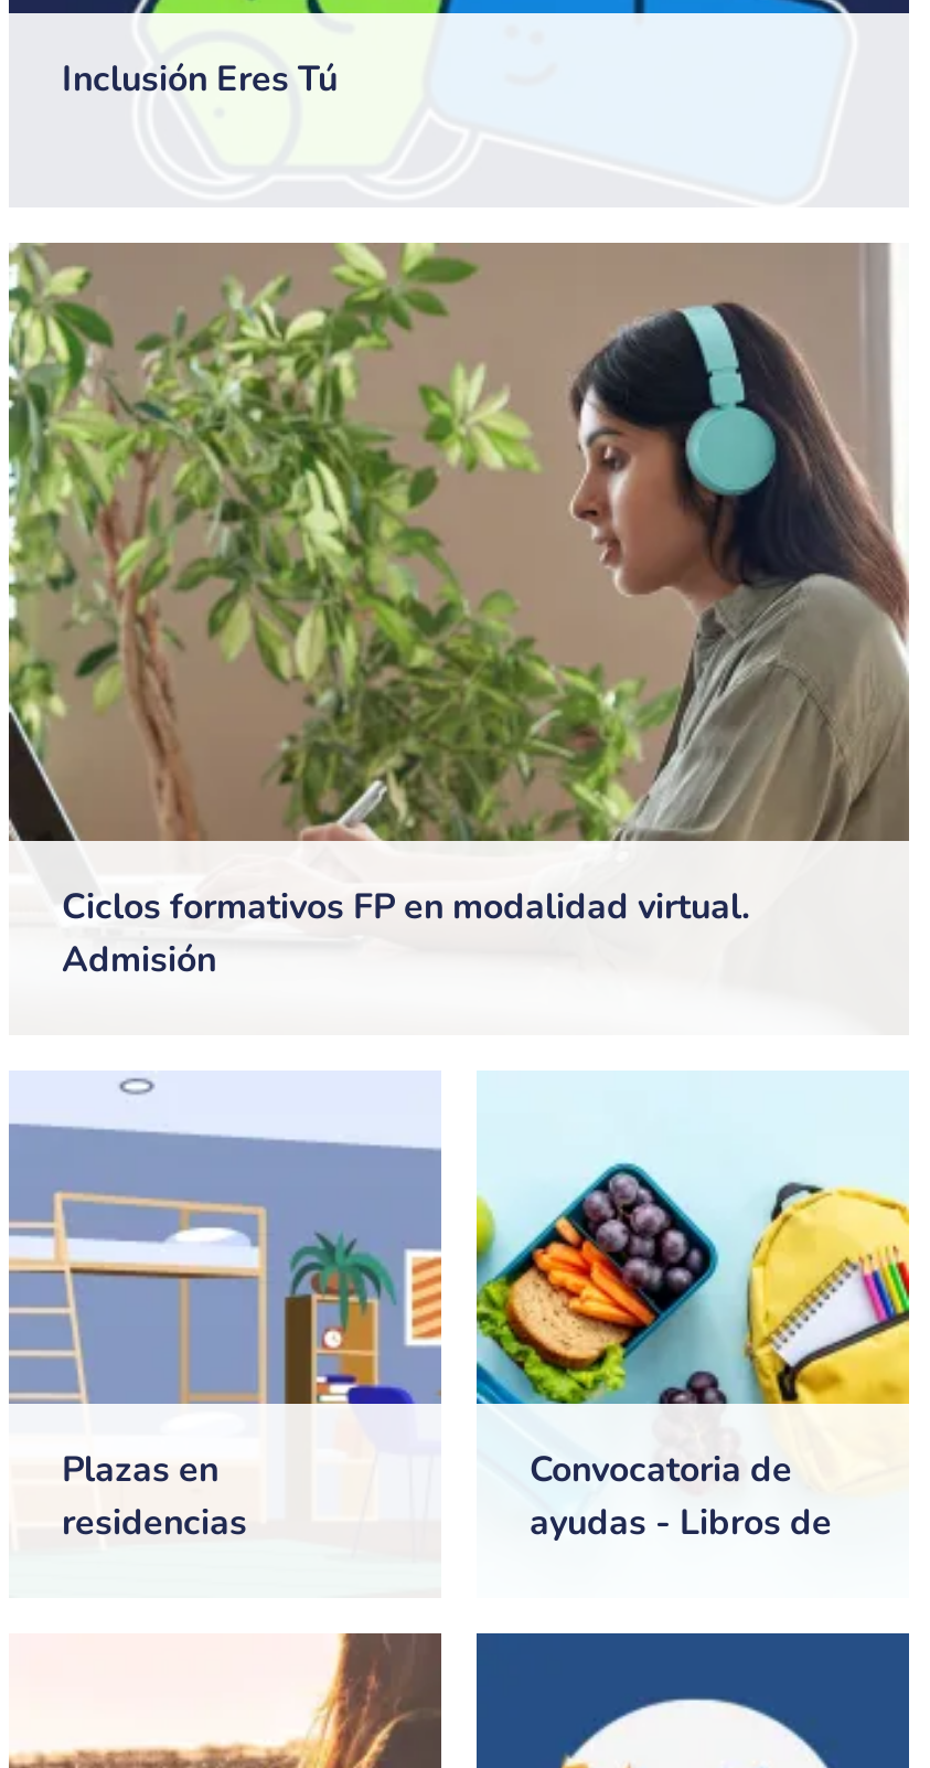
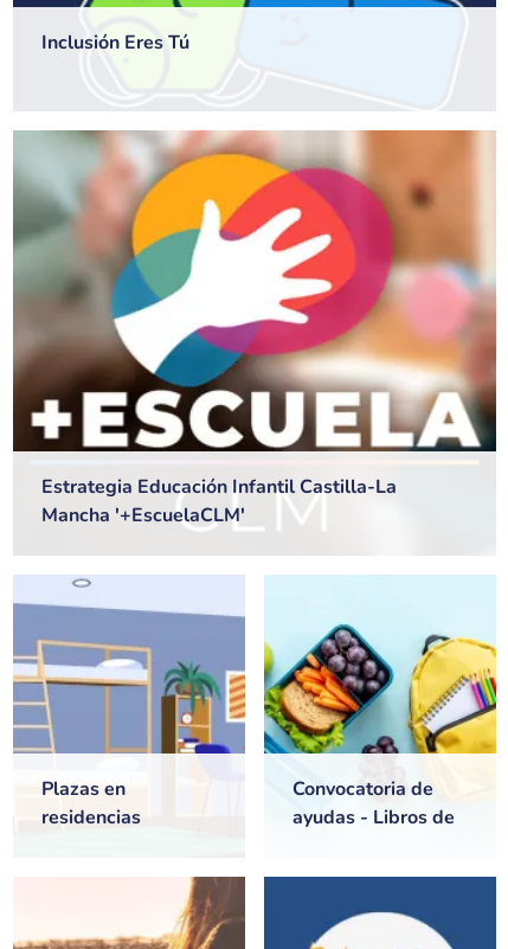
- [image]
- Ciclos formativos FP en modalidad virtual.
- Admisión
+ [image]
+ Estrategia Educación Infantil Castilla-La
+ Mancha '+EscuelaCLM'
